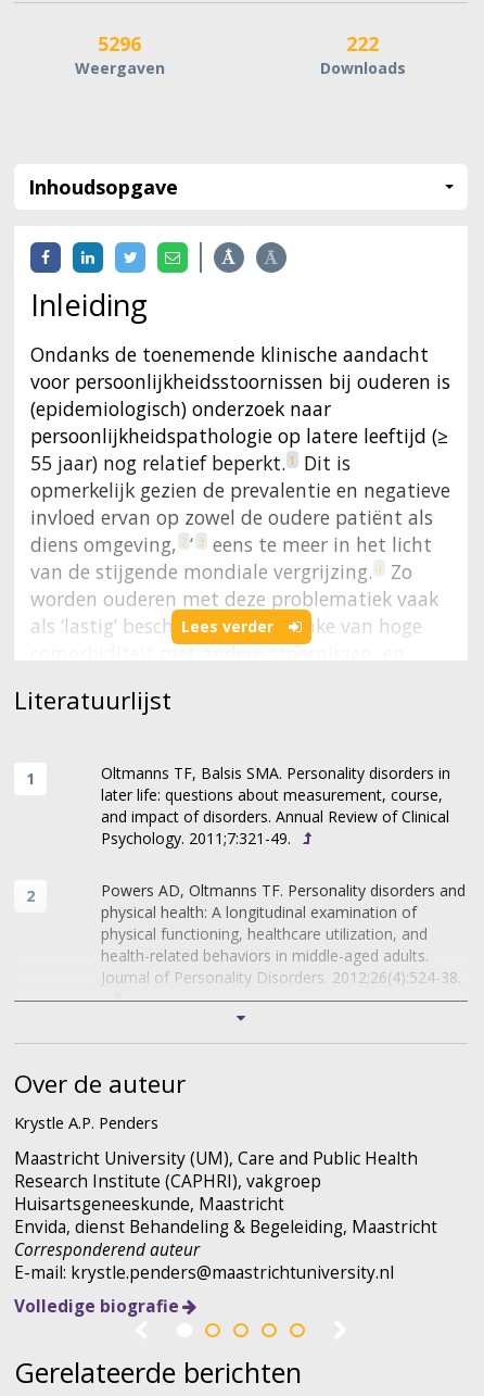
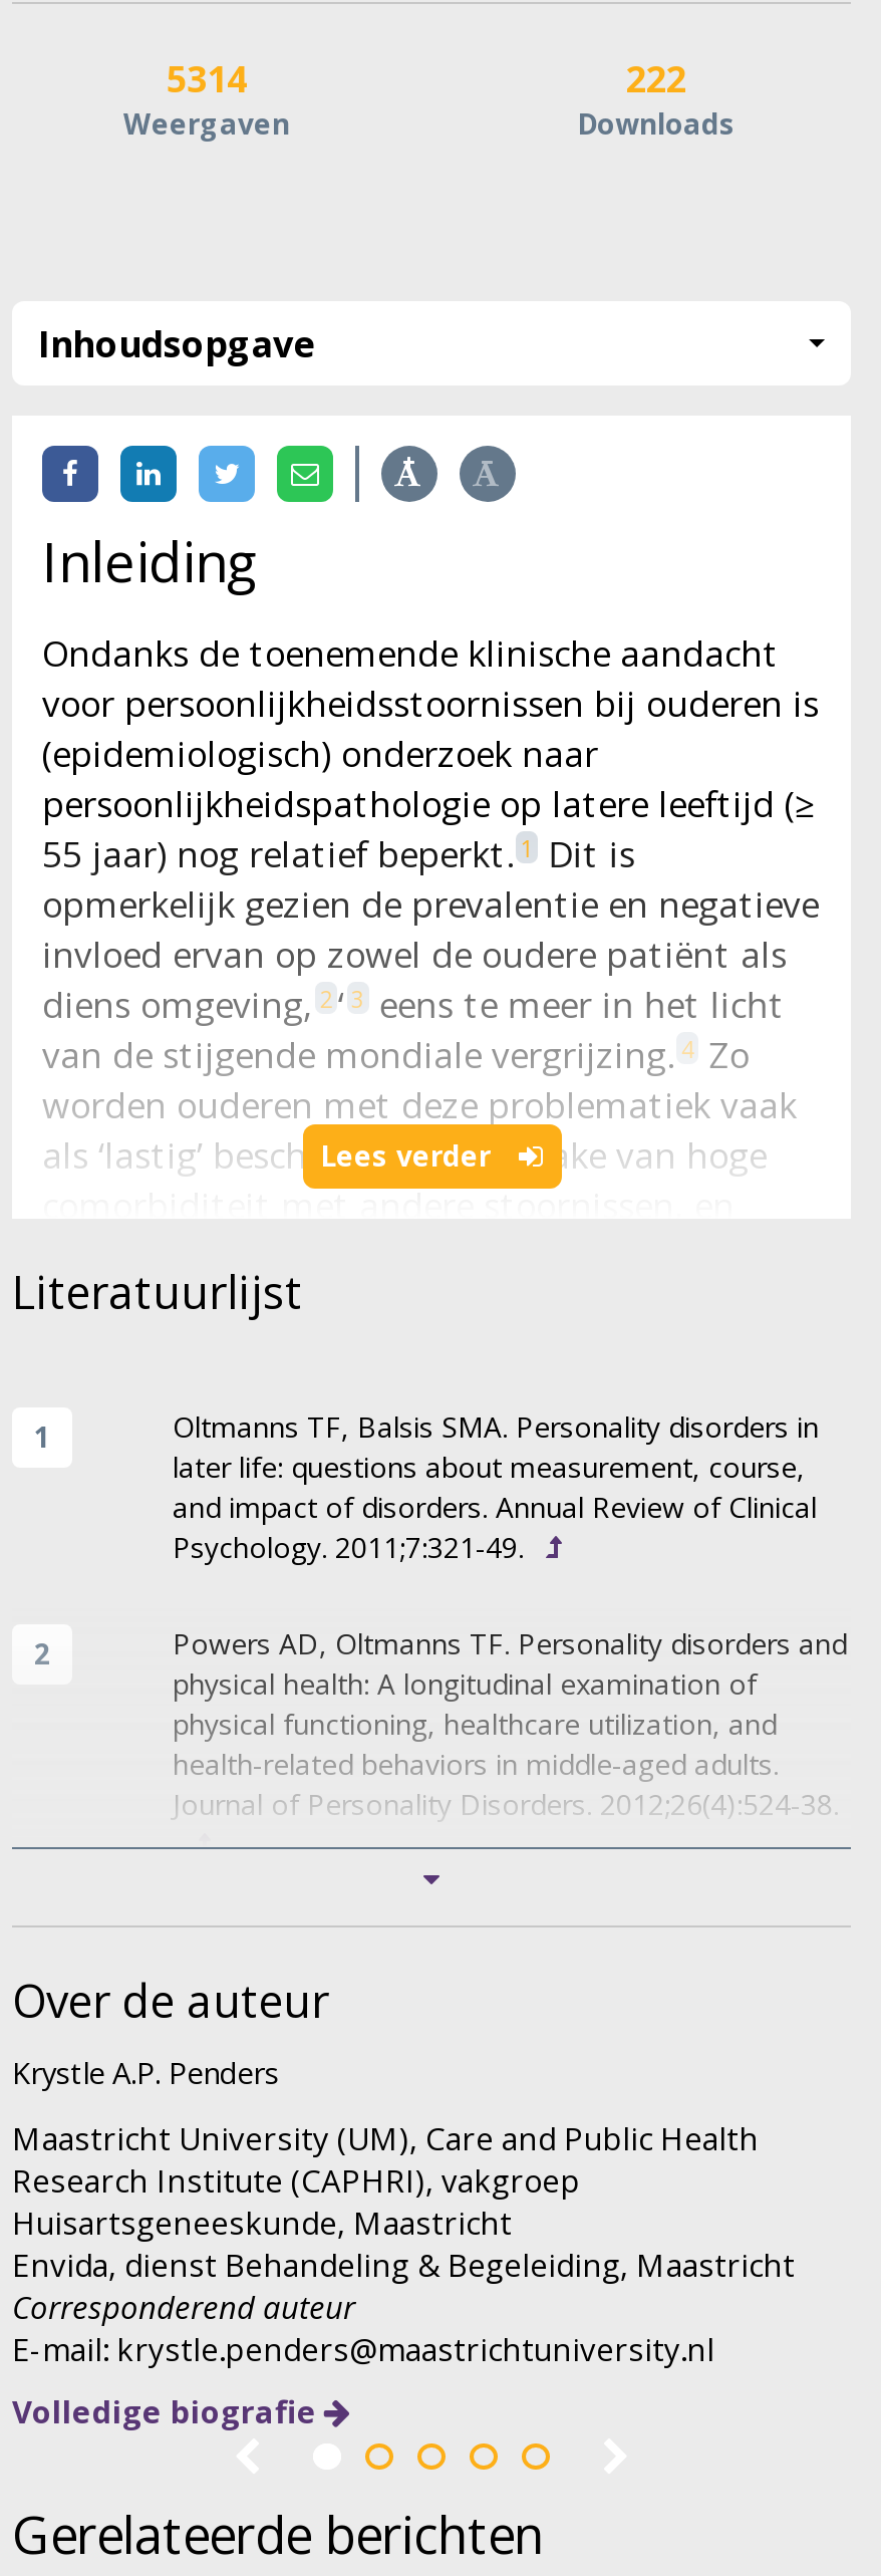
- 5296
+ 5314
